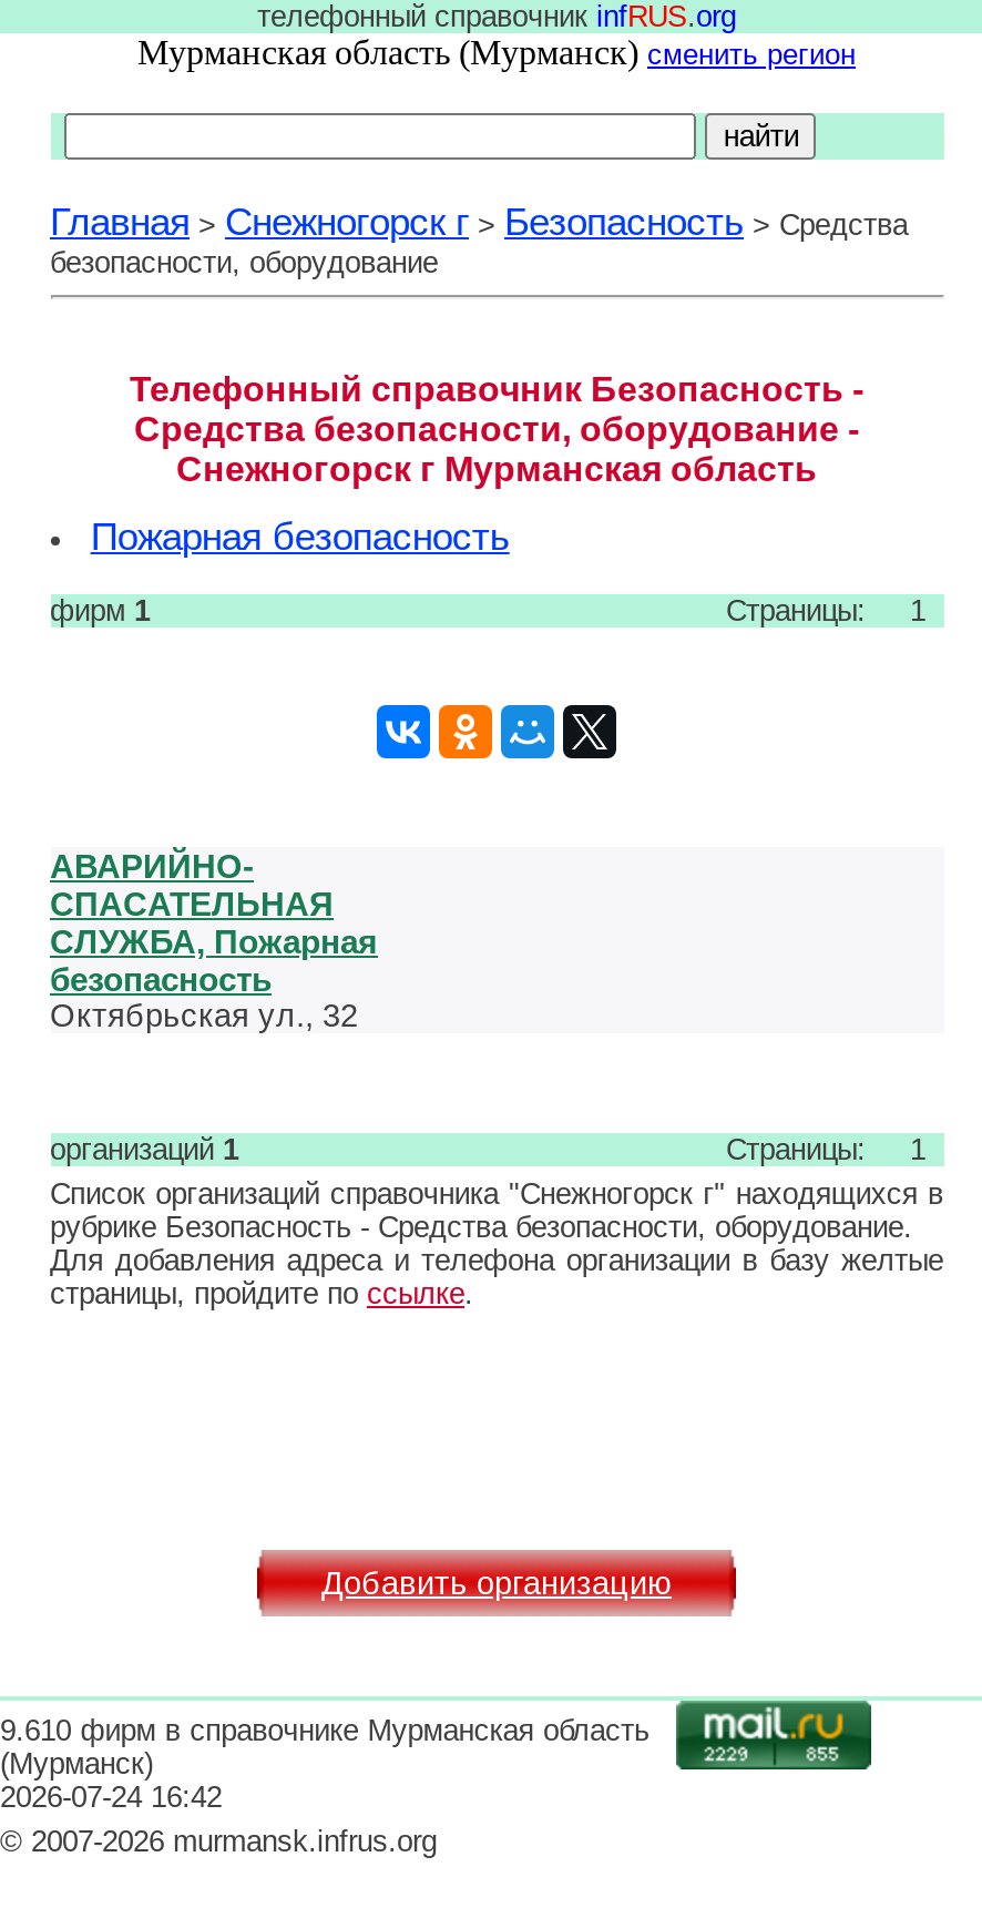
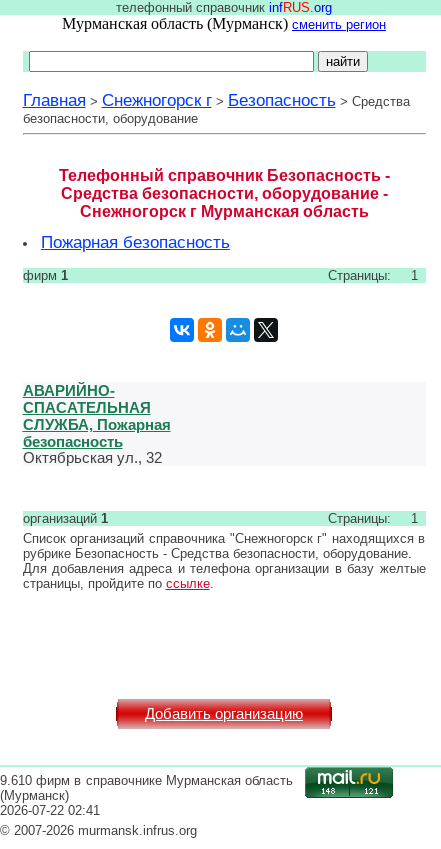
- 2026-07-24 16:42
+ 2026-07-22 02:41
